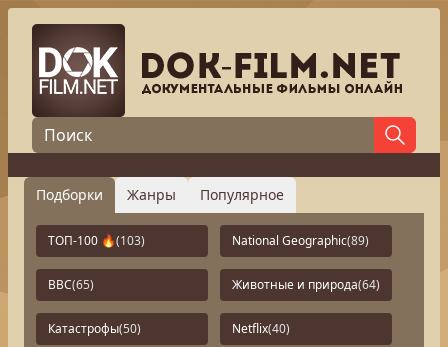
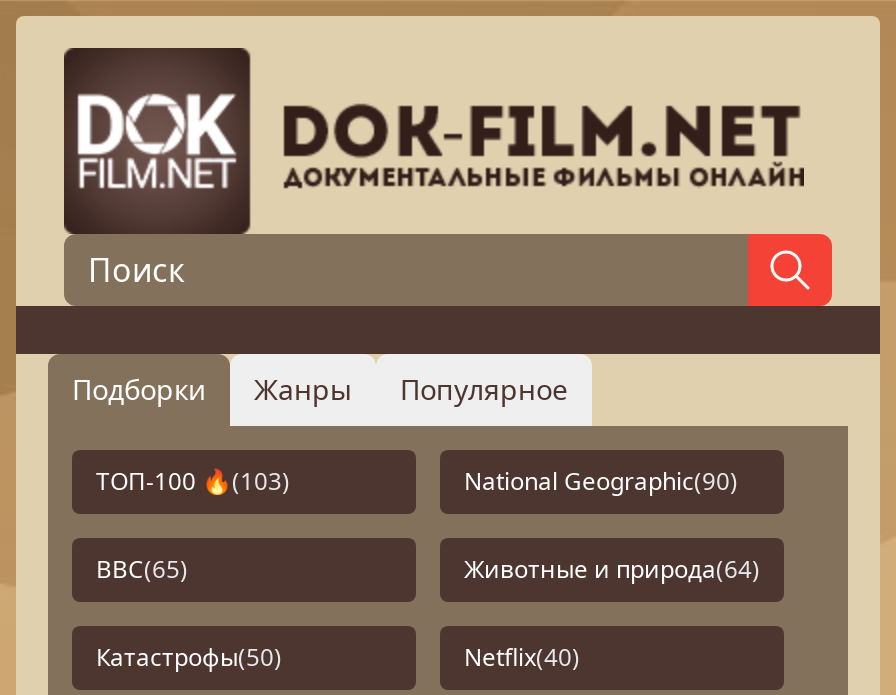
- National Geographic(89)
+ National Geographic(90)
